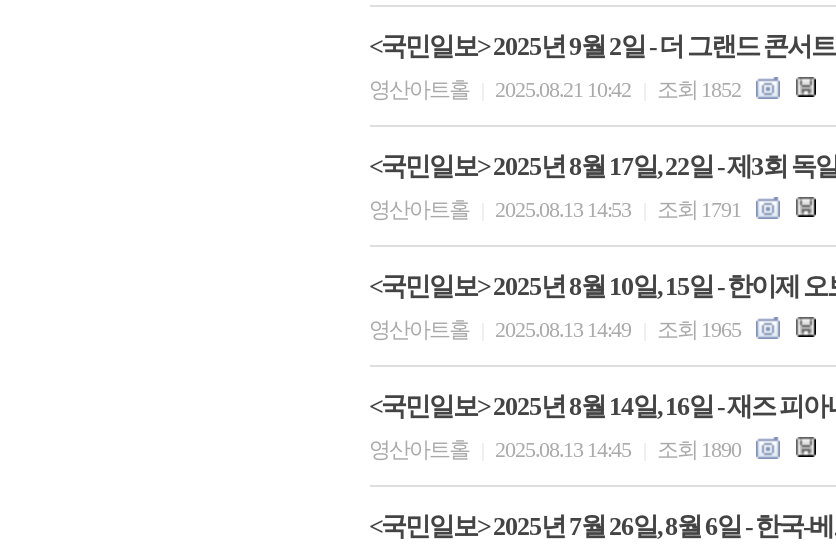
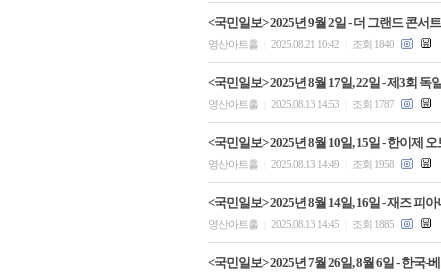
- 영산아트홀 2025.08.21 10:42 조회 1852
+ 영산아트홀 2025.08.21 10:42 조회 1840

- 영산아트홀 2025.08.13 14:53 조회 1791
+ 영산아트홀 2025.08.13 14:53 조회 1787

- 영산아트홀 2025.08.13 14:49 조회 1965
+ 영산아트홀 2025.08.13 14:49 조회 1958

- 영산아트홀 2025.08.13 14:45 조회 1890
+ 영산아트홀 2025.08.13 14:45 조회 1885
